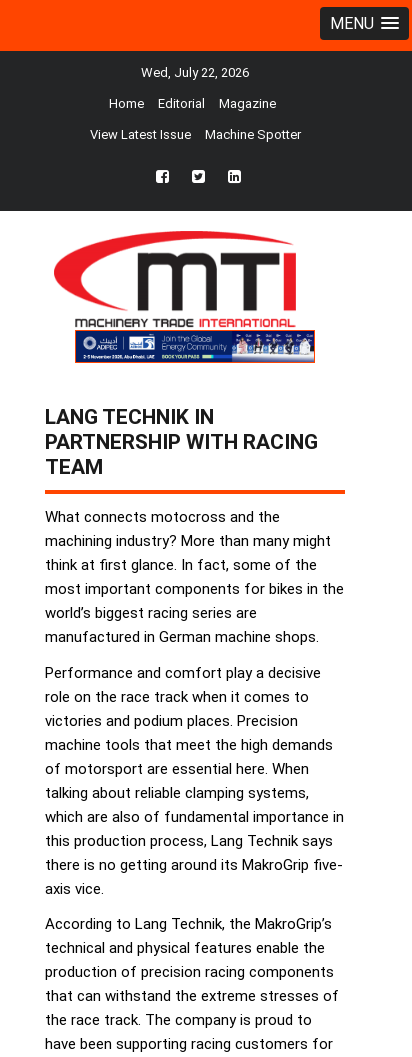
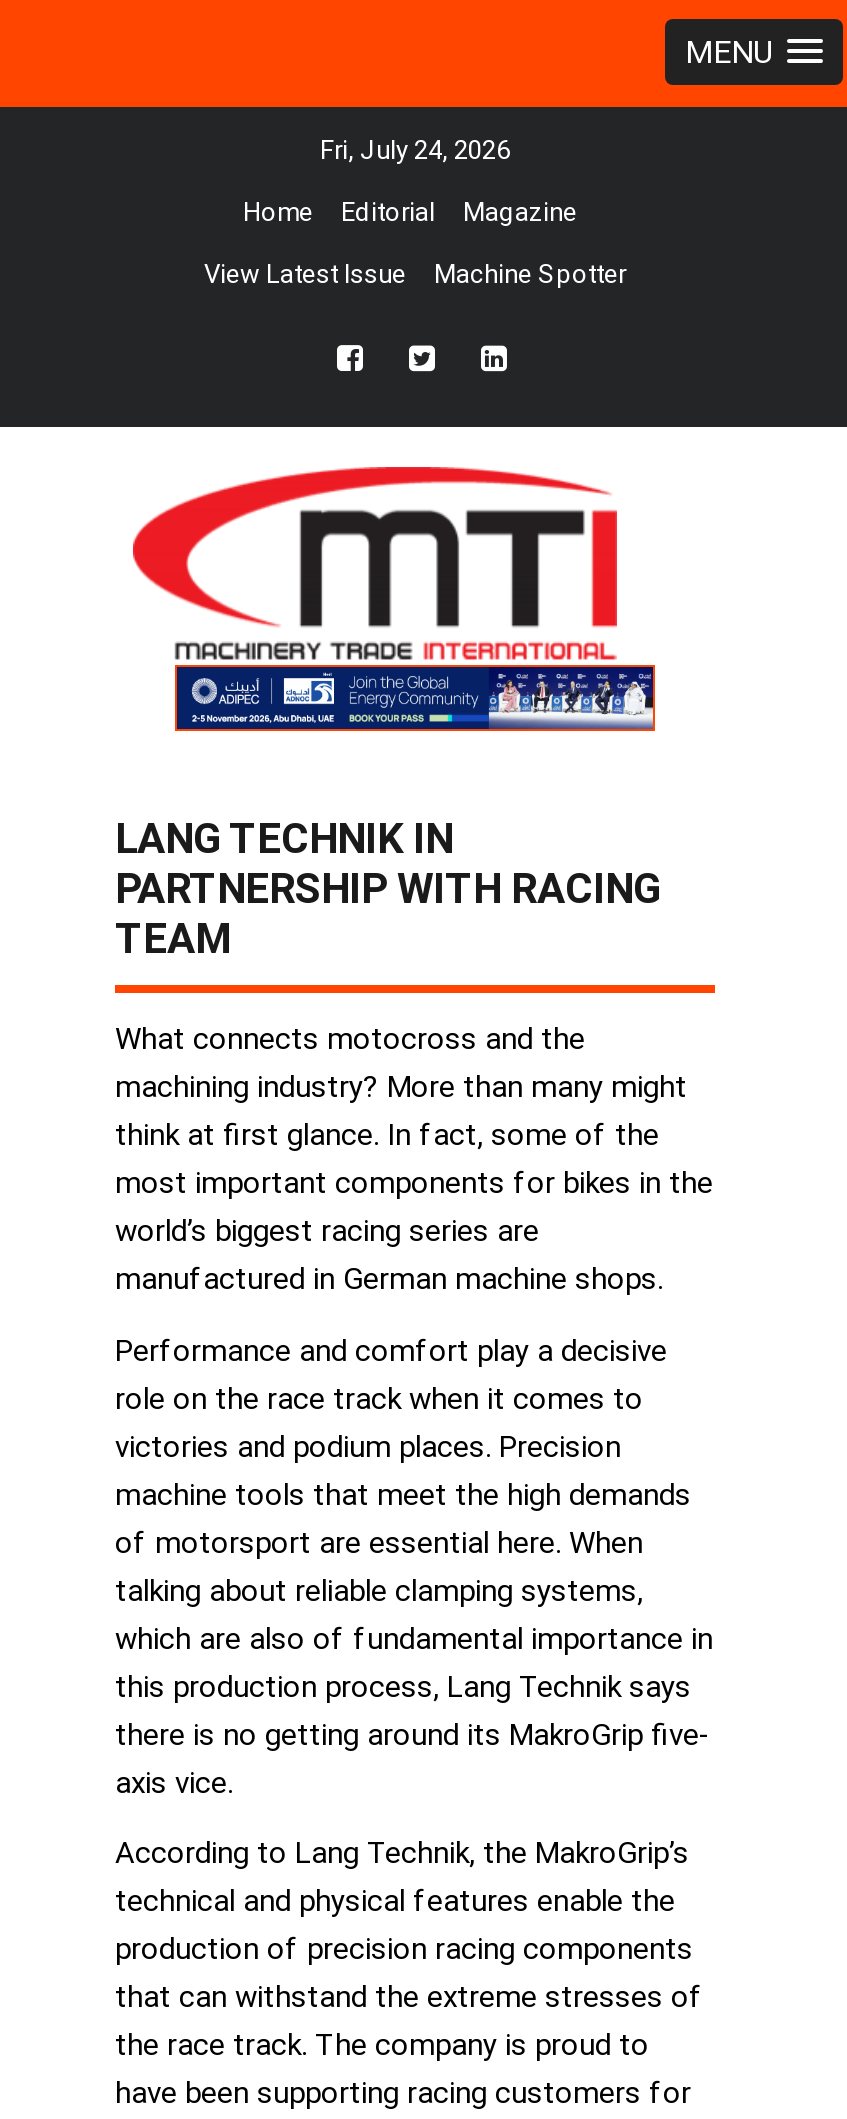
- Wed, July 22, 2026
+ Fri, July 24, 2026
